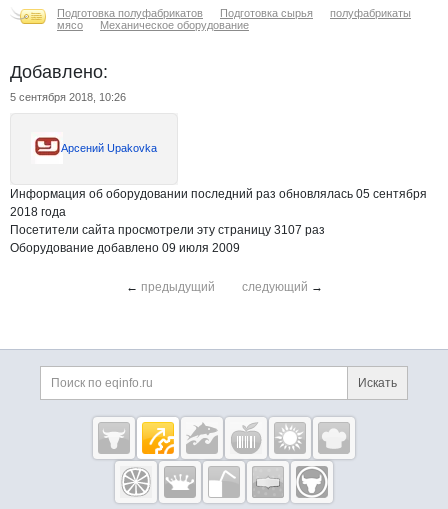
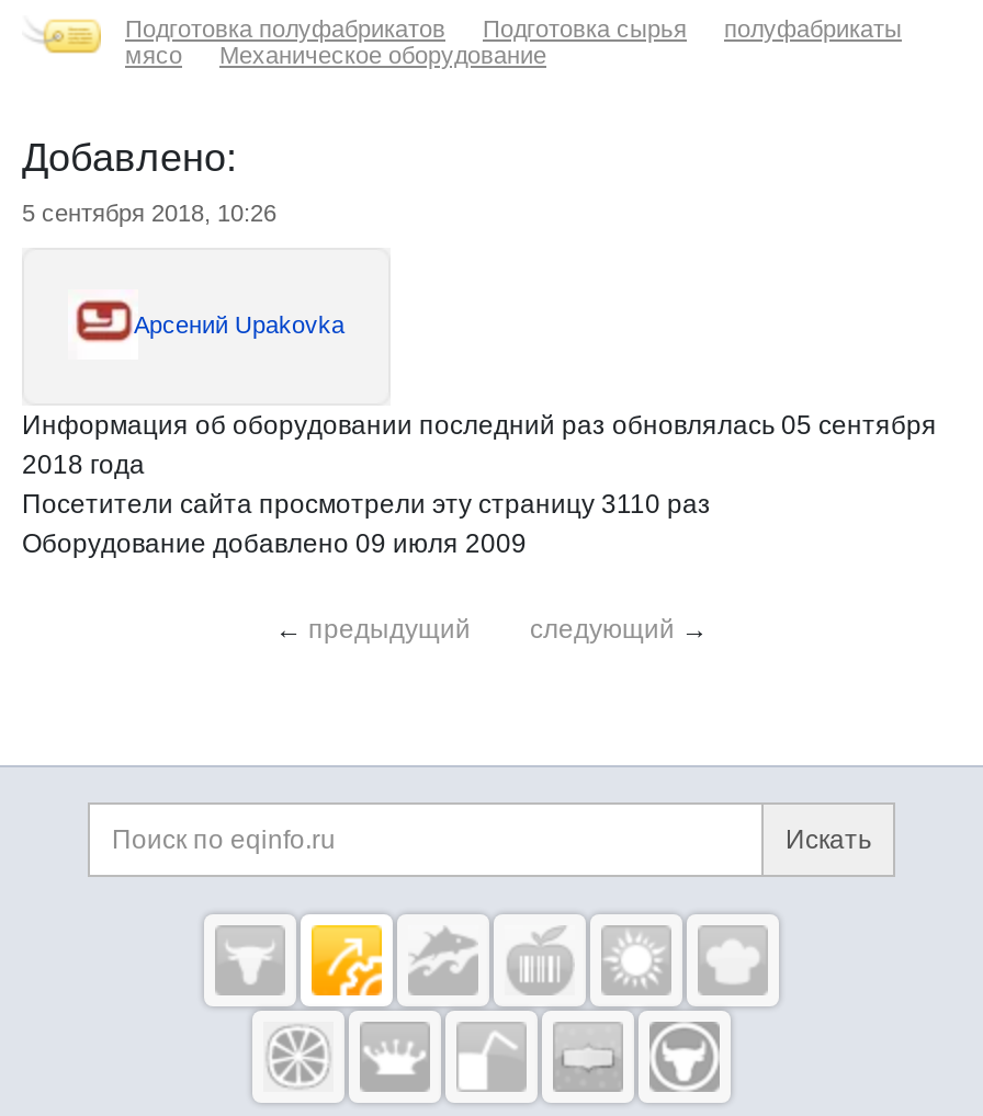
- Посетители сайта просмотрели эту страницу 3107 раз
+ Посетители сайта просмотрели эту страницу 3110 раз
